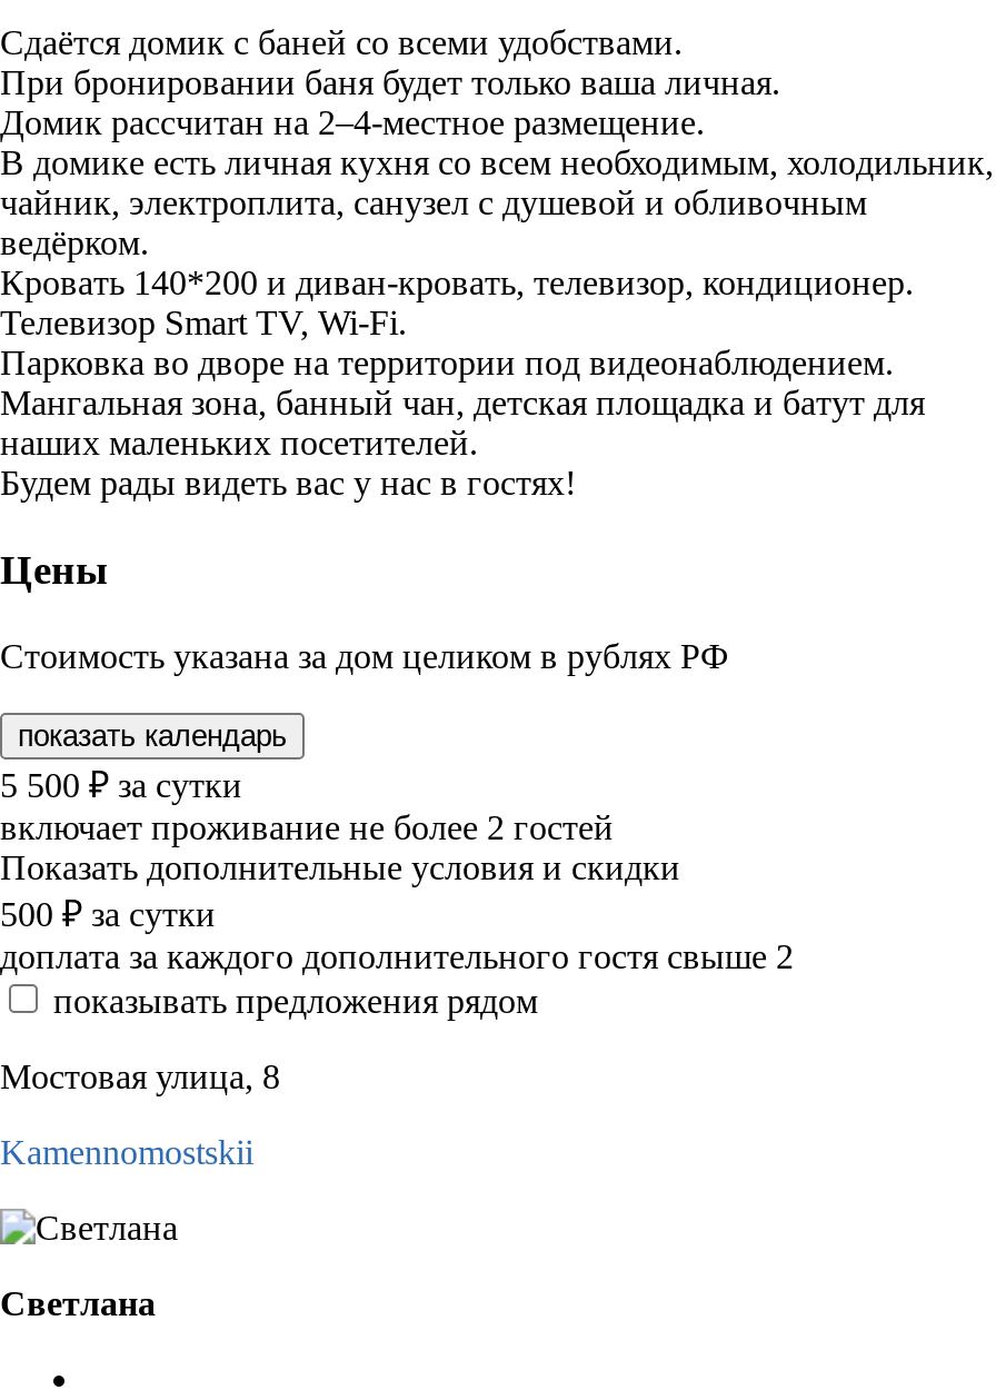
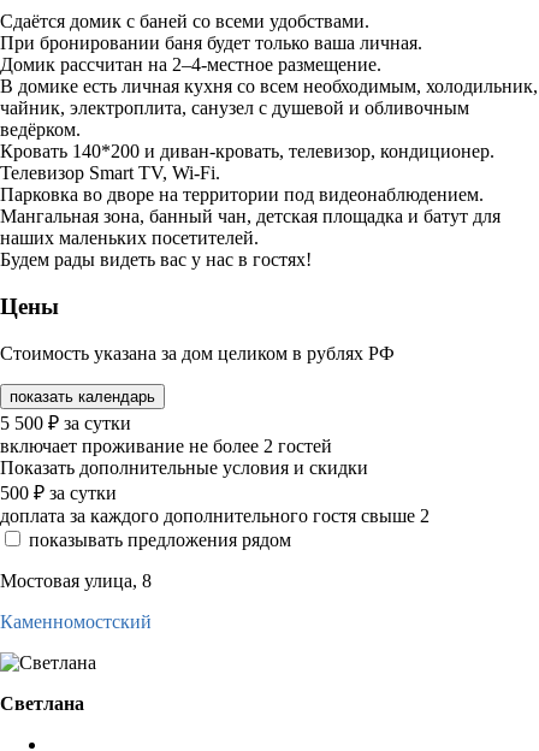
- Kamennomostskii
+ Каменномостский
